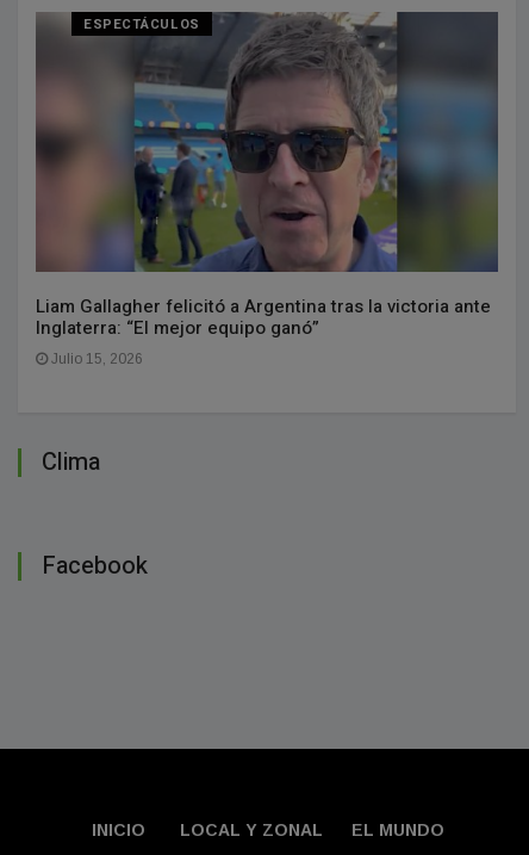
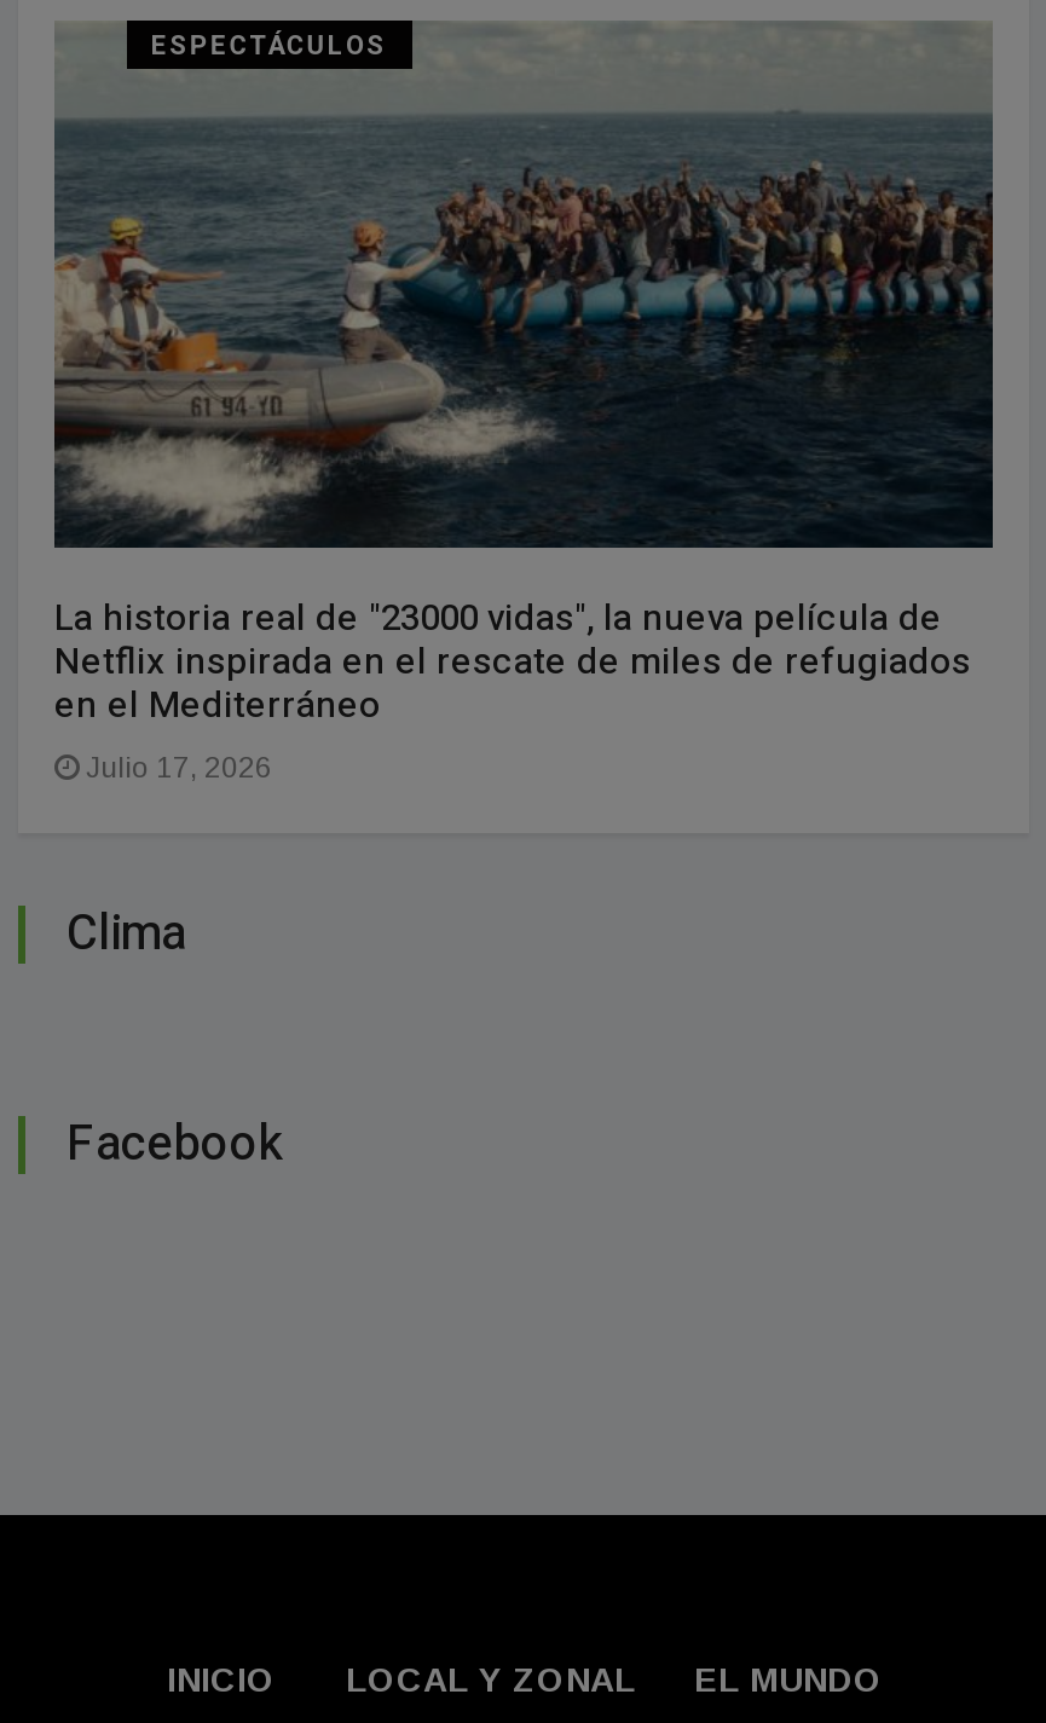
- [image]
- Liam Gallagher felicitó a Argentina tras la victoria ante
- Inglaterra: “El mejor equipo ganó”
- Julio 15, 2026
+ [image]
+ La historia real de "23000 vidas", la nueva película de
+ Netflix inspirada en el rescate de miles de refugiados
+ en el Mediterráneo
+ Julio 17, 2026
